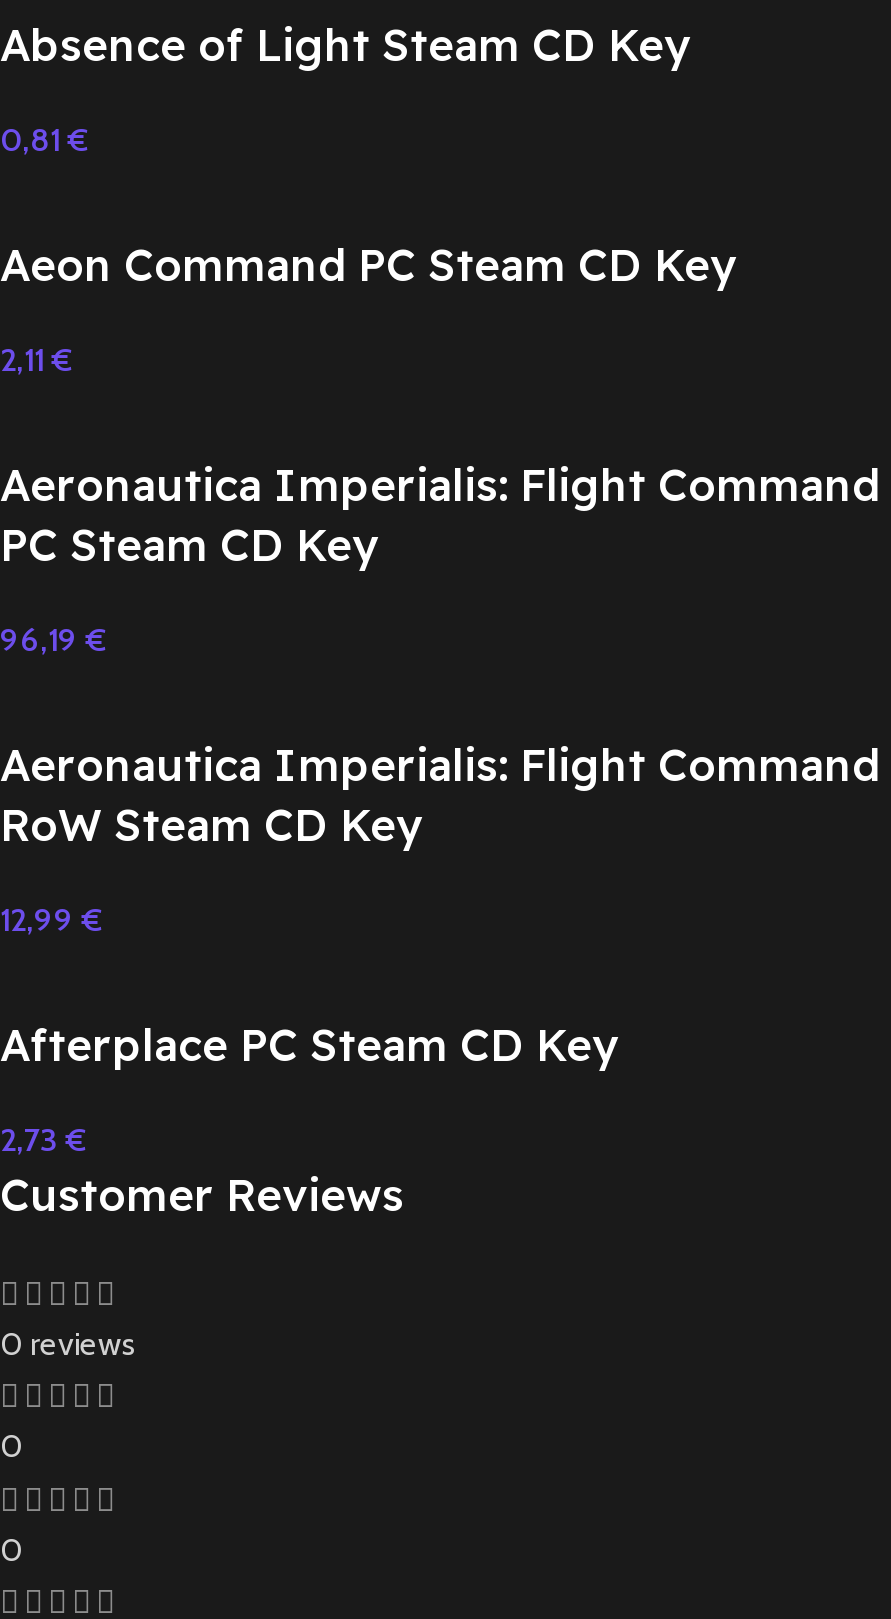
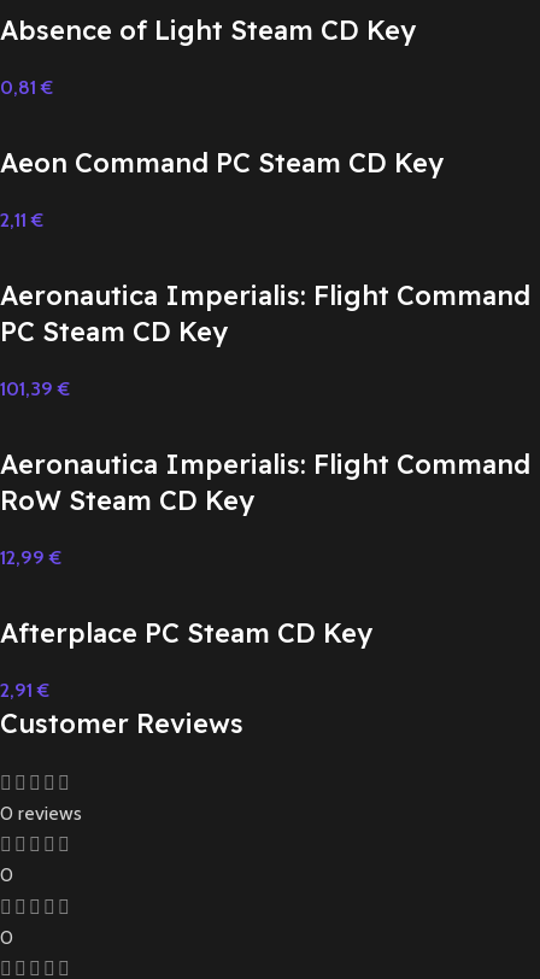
- 96,19 €
+ 101,39 €

- 2,73 €
+ 2,91 €
